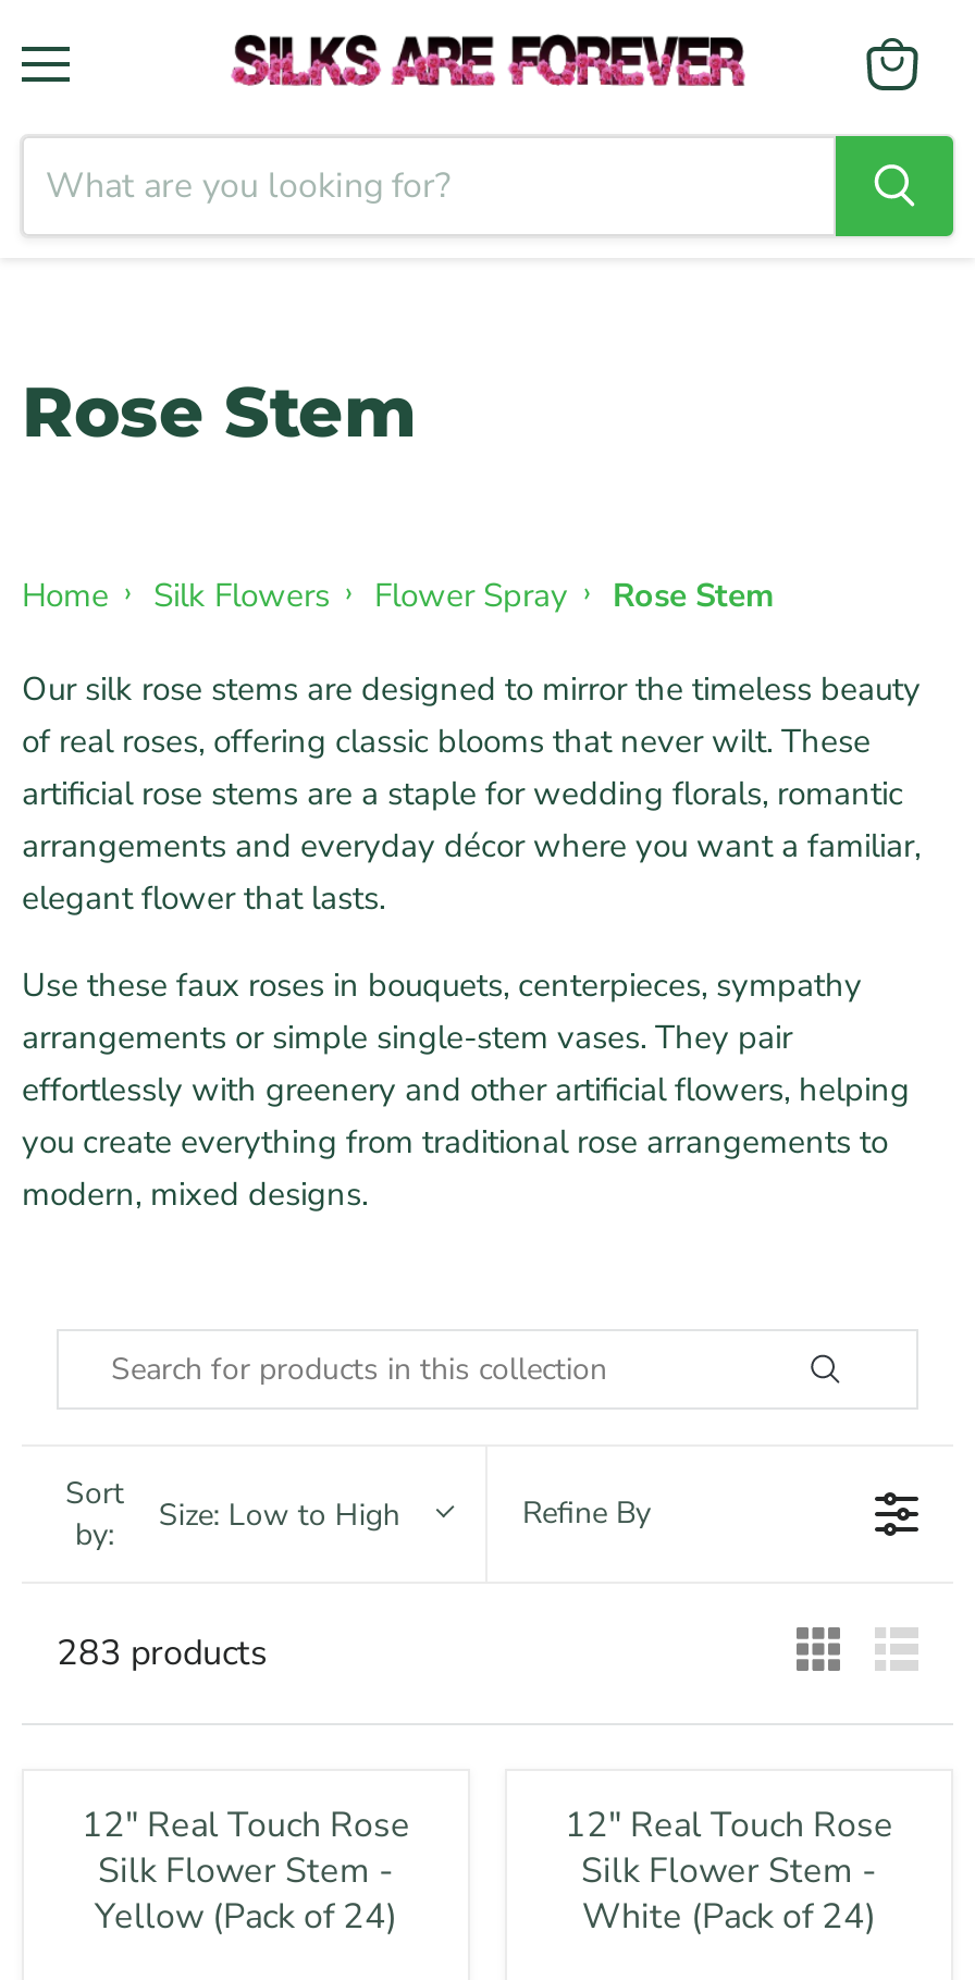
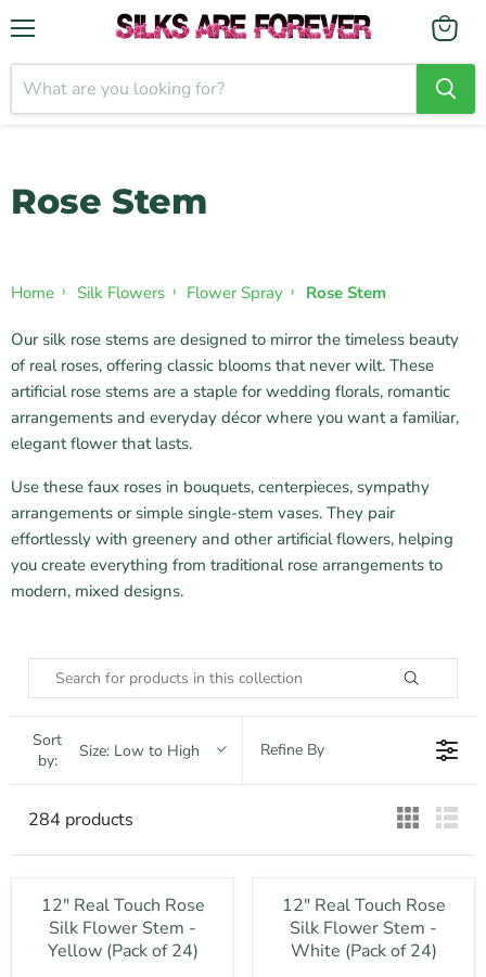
- 283 products
+ 284 products
